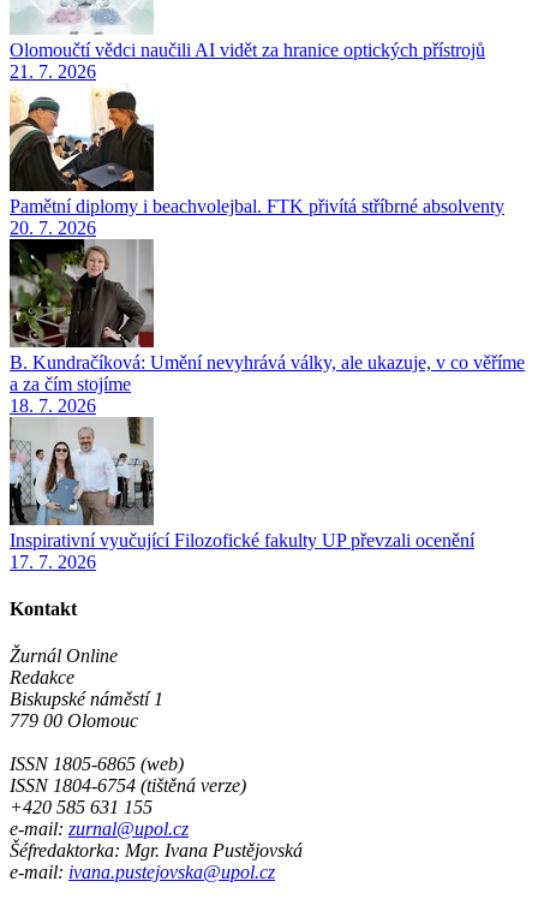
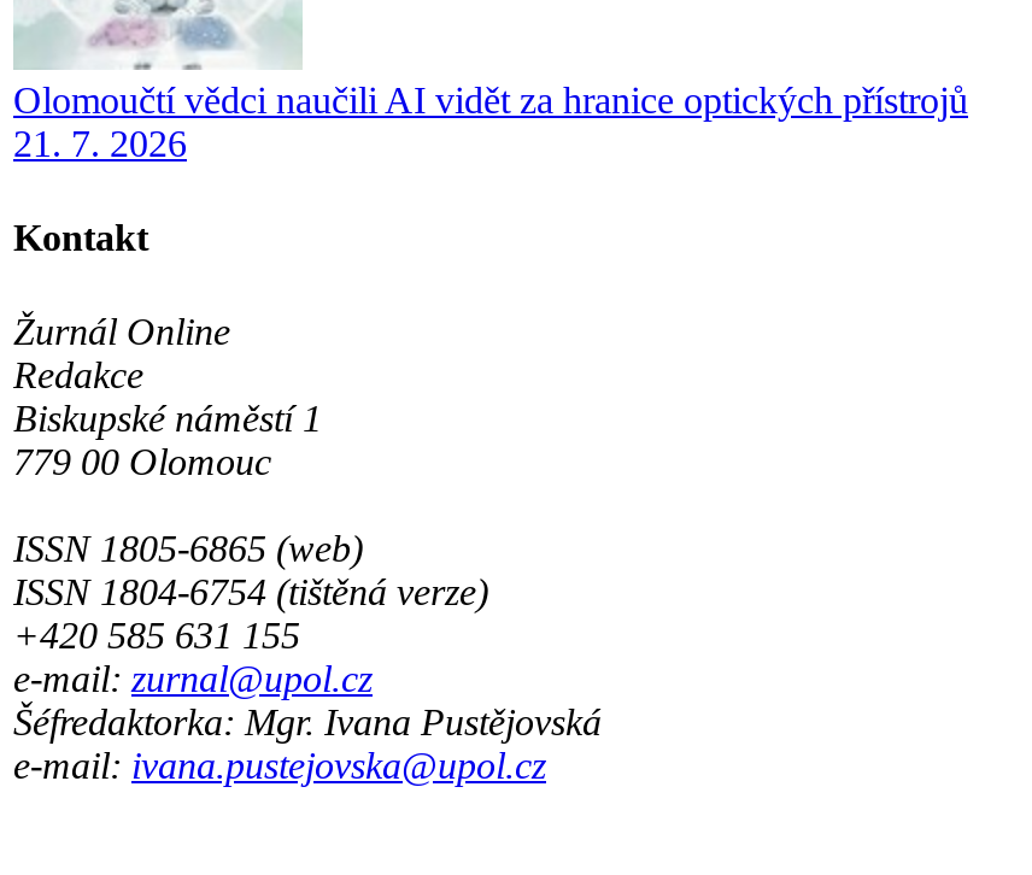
- [image]
- Pamětní diplomy i beachvolejbal. FTK přivítá stříbrné absolventy
- 20. 7. 2026

- [image]
- B. Kundračíková: Umění nevyhrává války, ale ukazuje, v co věříme
- a za čím stojíme
- 18. 7. 2026

- [image]
- Inspirativní vyučující Filozofické fakulty UP převzali ocenění
- 17. 7. 2026
